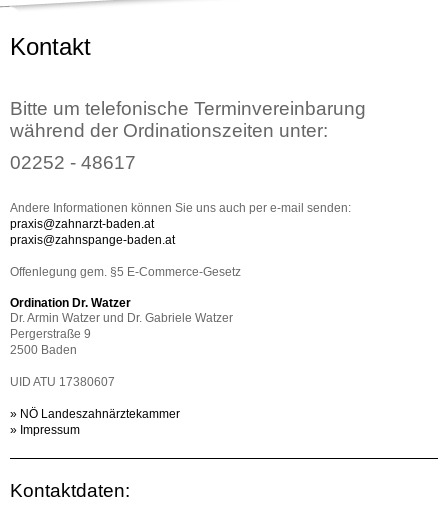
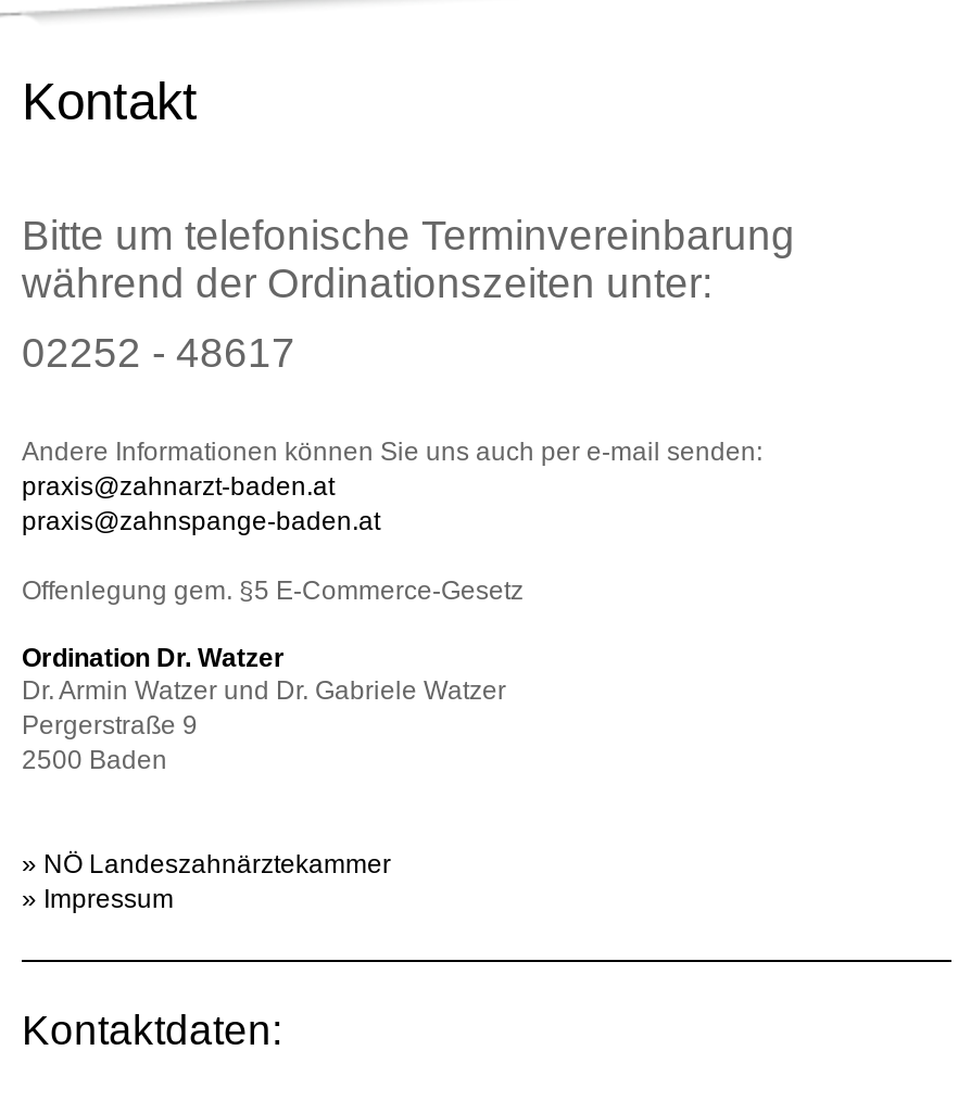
- UID ATU 17380607
